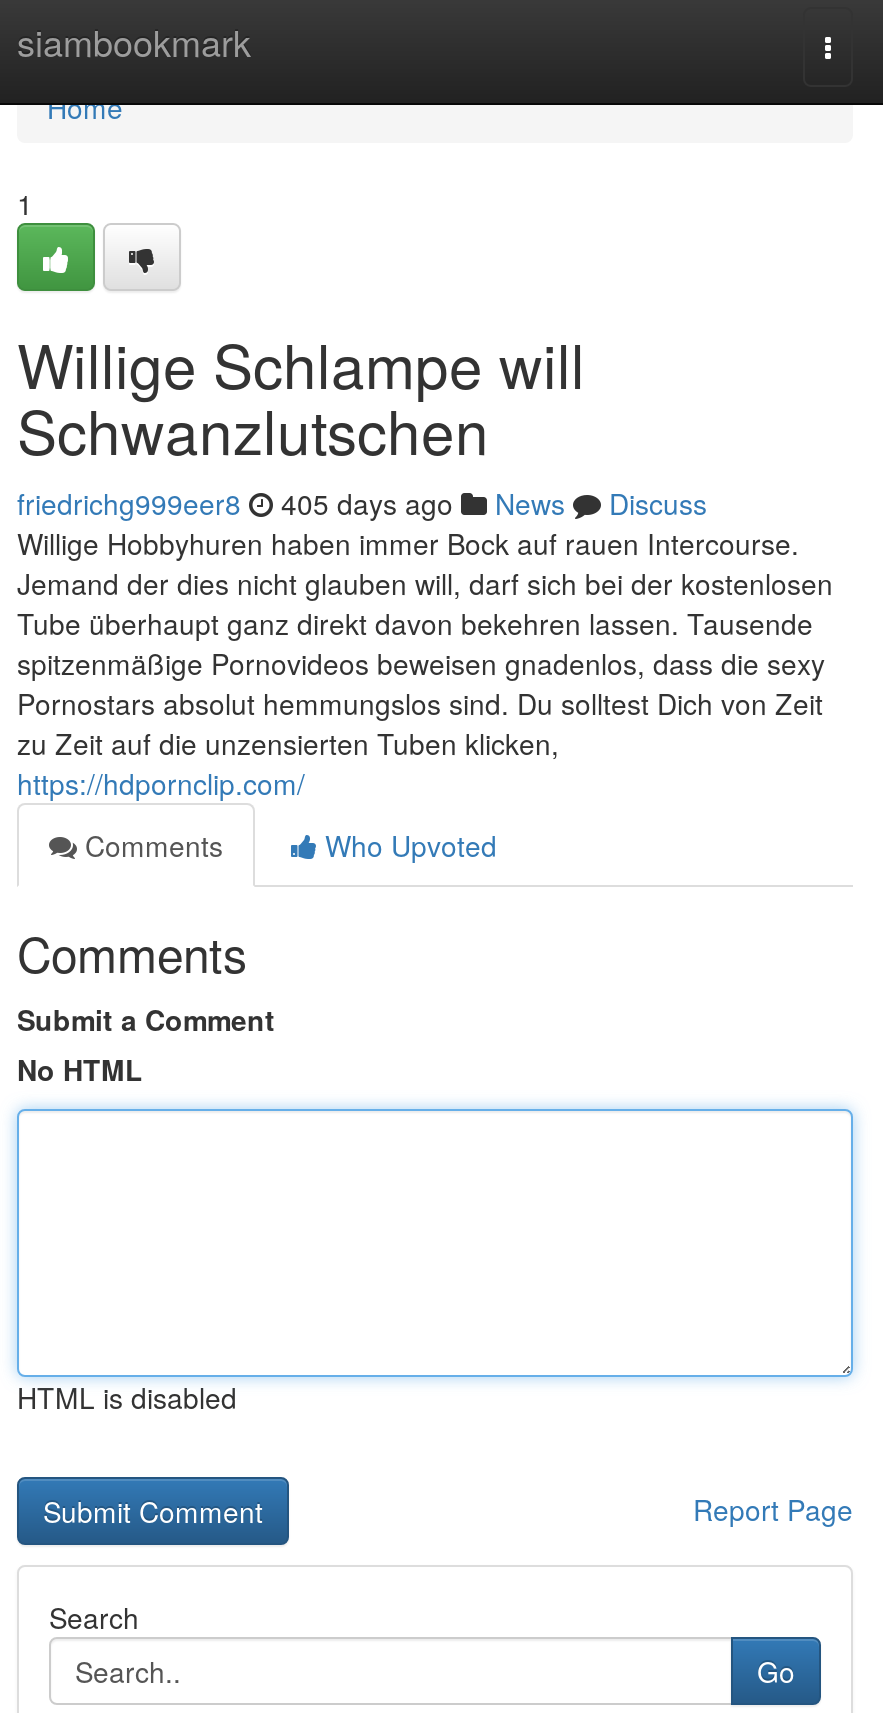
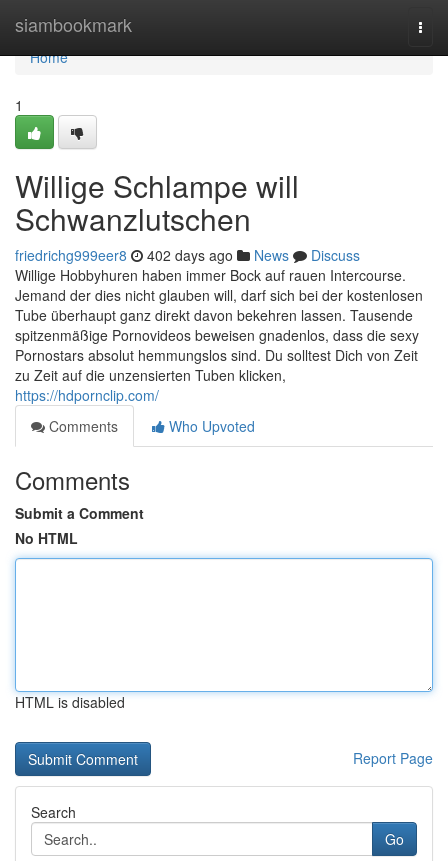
- friedrichg999eer8 405 days ago News Discuss
+ friedrichg999eer8 402 days ago News Discuss
